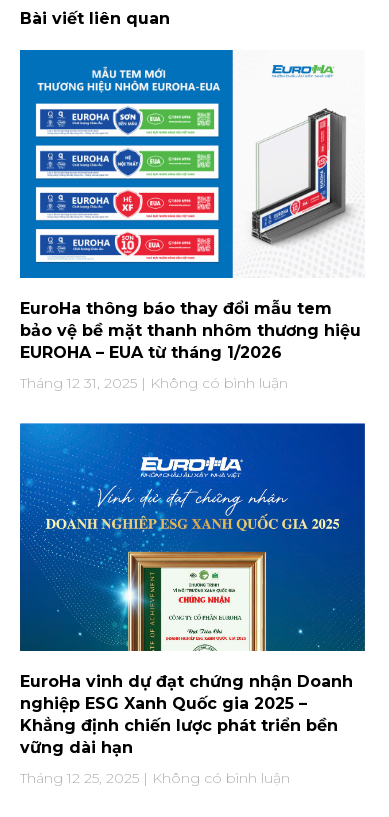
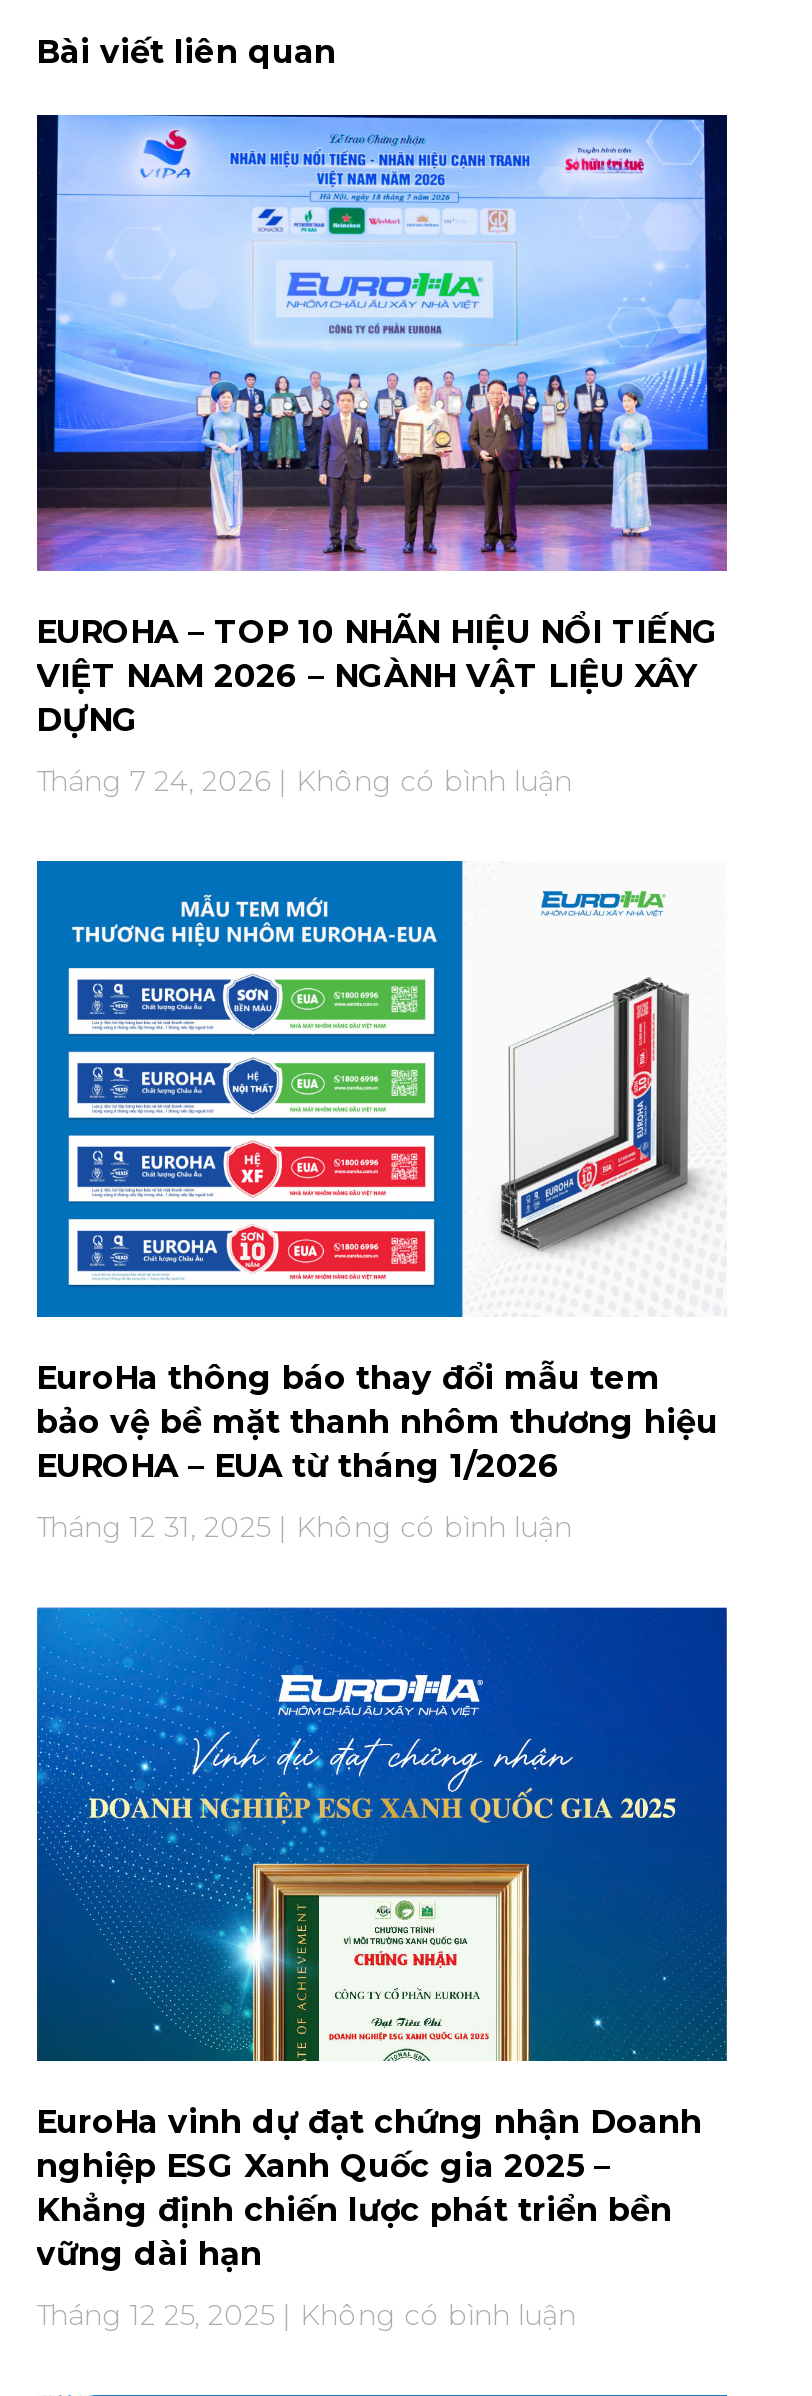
+ [image]
+ EUROHA – TOP 10 NHÃN HIỆU NỔI TIẾNG
+ VIỆT NAM 2026 – NGÀNH VẬT LIỆU XÂY
+ DỰNG
+ Tháng 7 24, 2026 Không có bình luận
